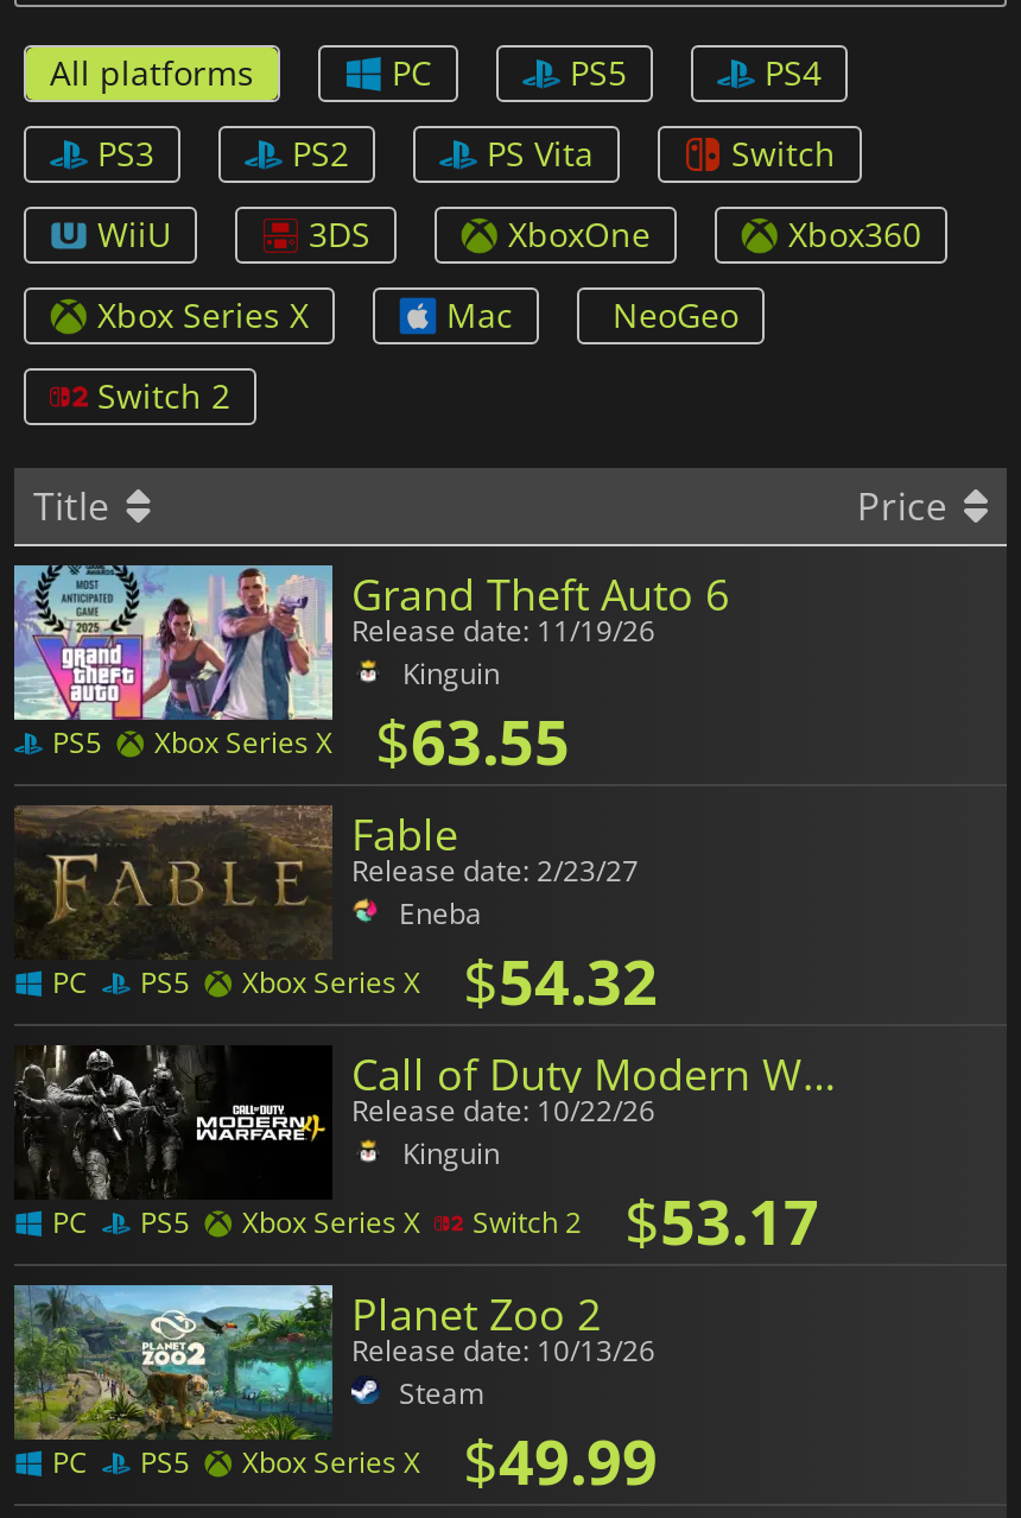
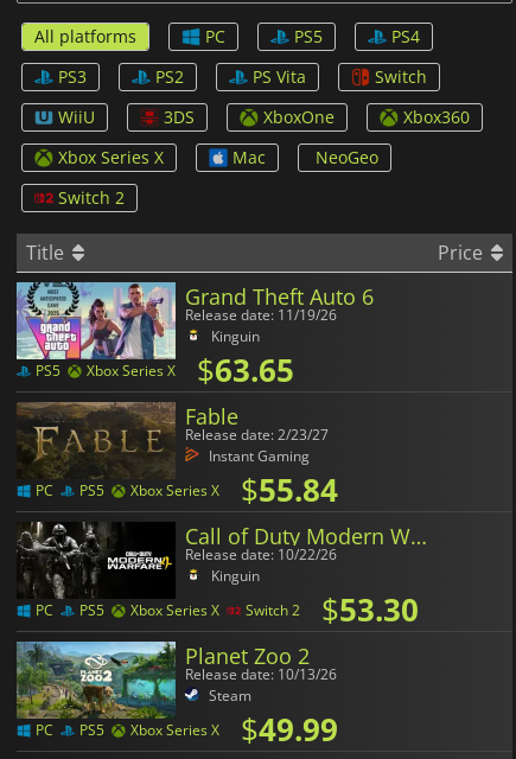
- PS5 Xbox Series X $63.55
+ PS5 Xbox Series X $63.65

- Eneba
+ Instant Gaming

- PC PS5 Xbox Series X $54.32
+ PC PS5 Xbox Series X $55.84

- PC PS5 Xbox Series X Switch 2 $53.17
+ PC PS5 Xbox Series X Switch 2 $53.30
